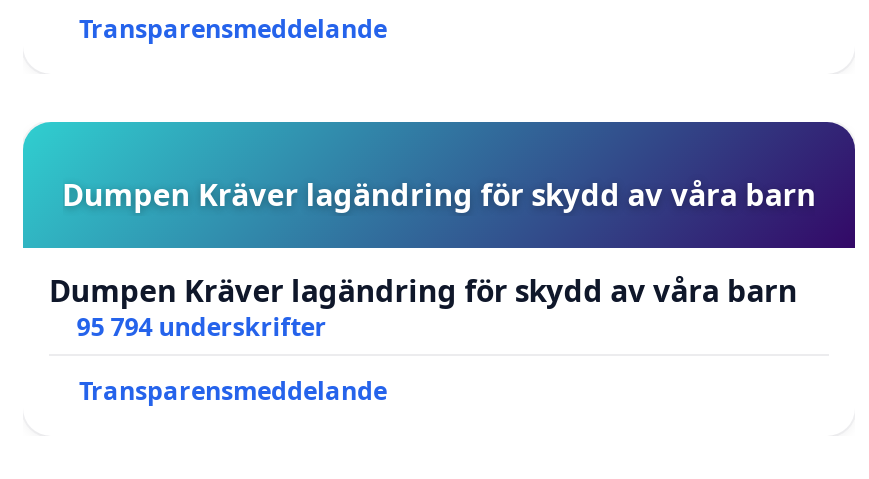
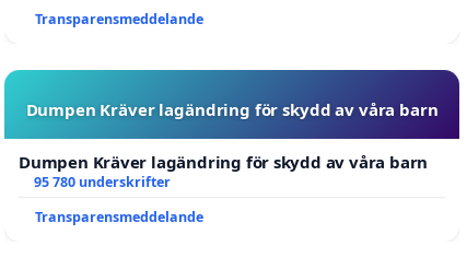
- 95 794 underskrifter
+ 95 780 underskrifter
